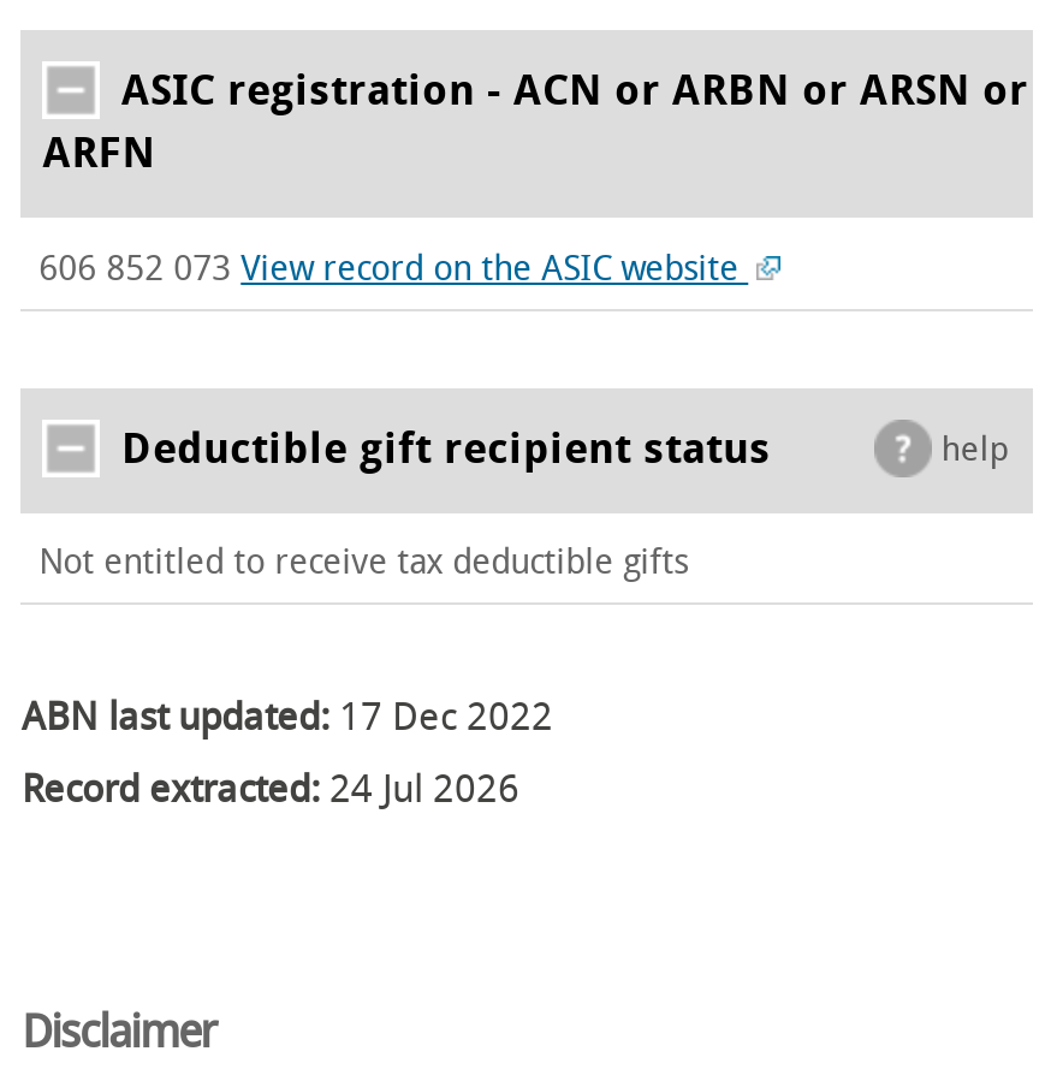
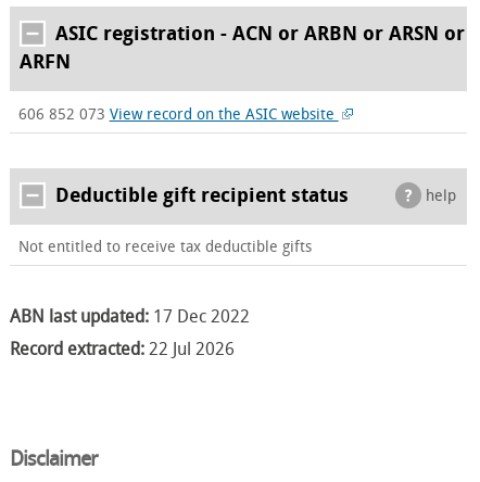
- Record extracted: 24 Jul 2026
+ Record extracted: 22 Jul 2026
